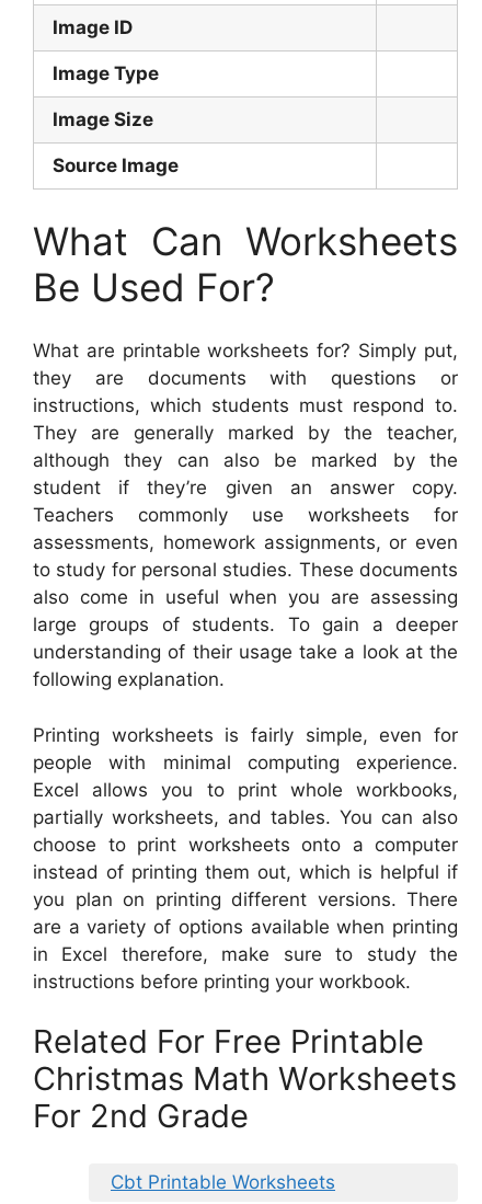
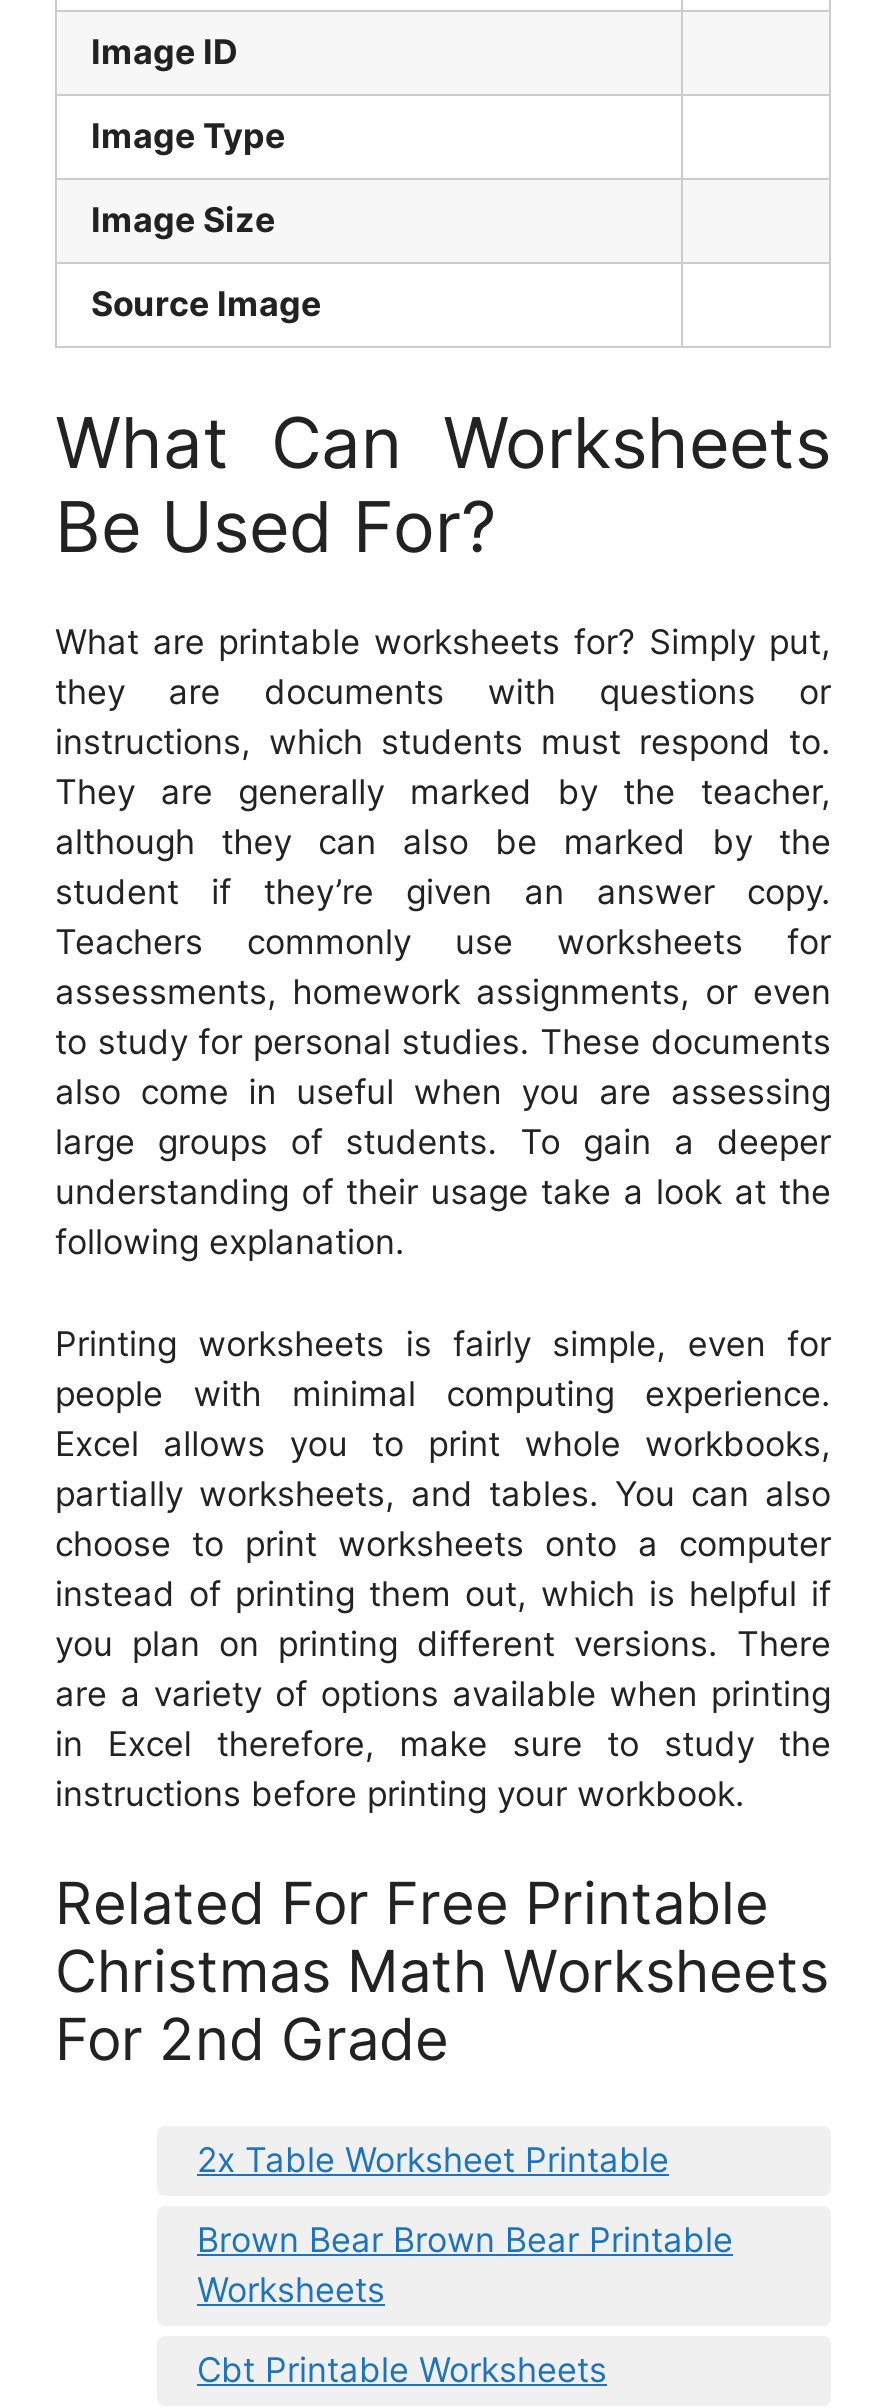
+ 2x Table Worksheet Printable
+ Brown Bear Brown Bear Printable
+ Worksheets
